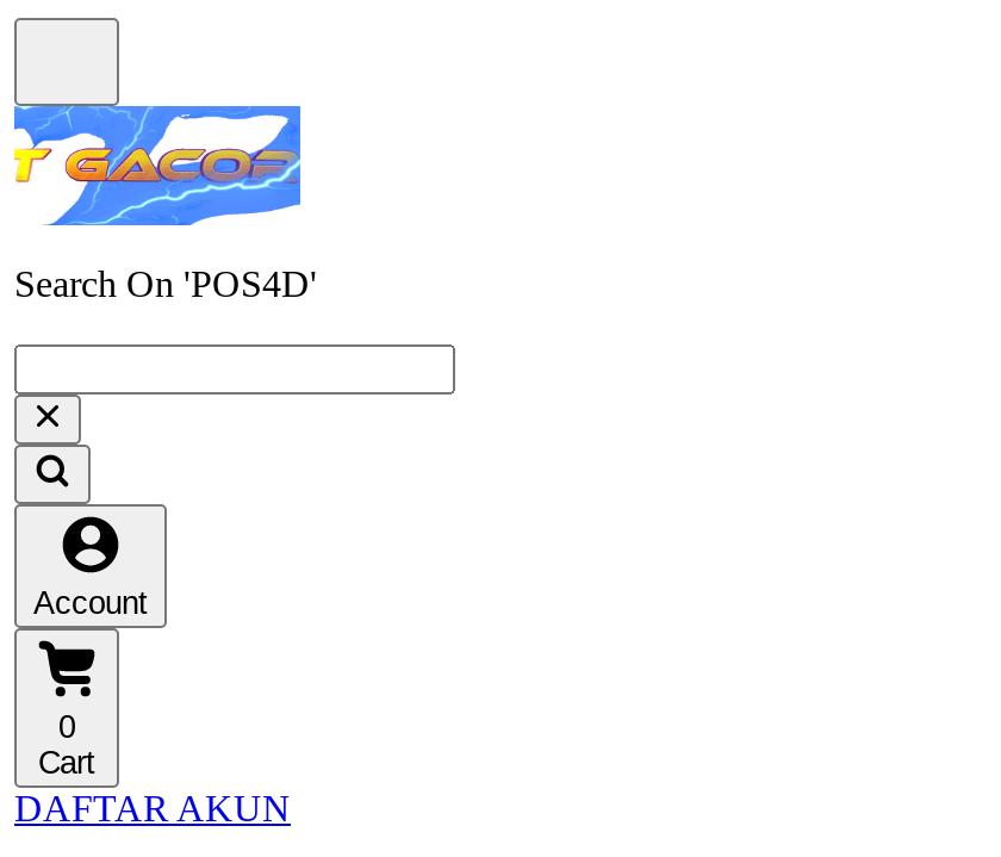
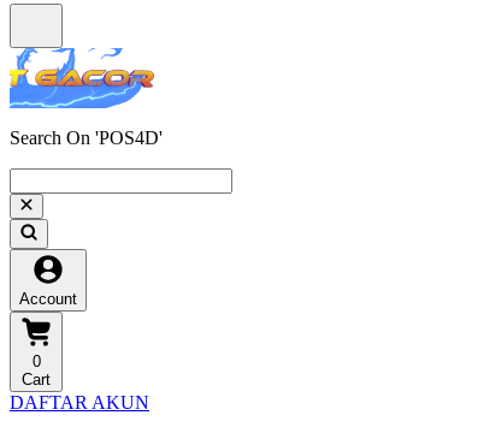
- [image]
+ [image]
